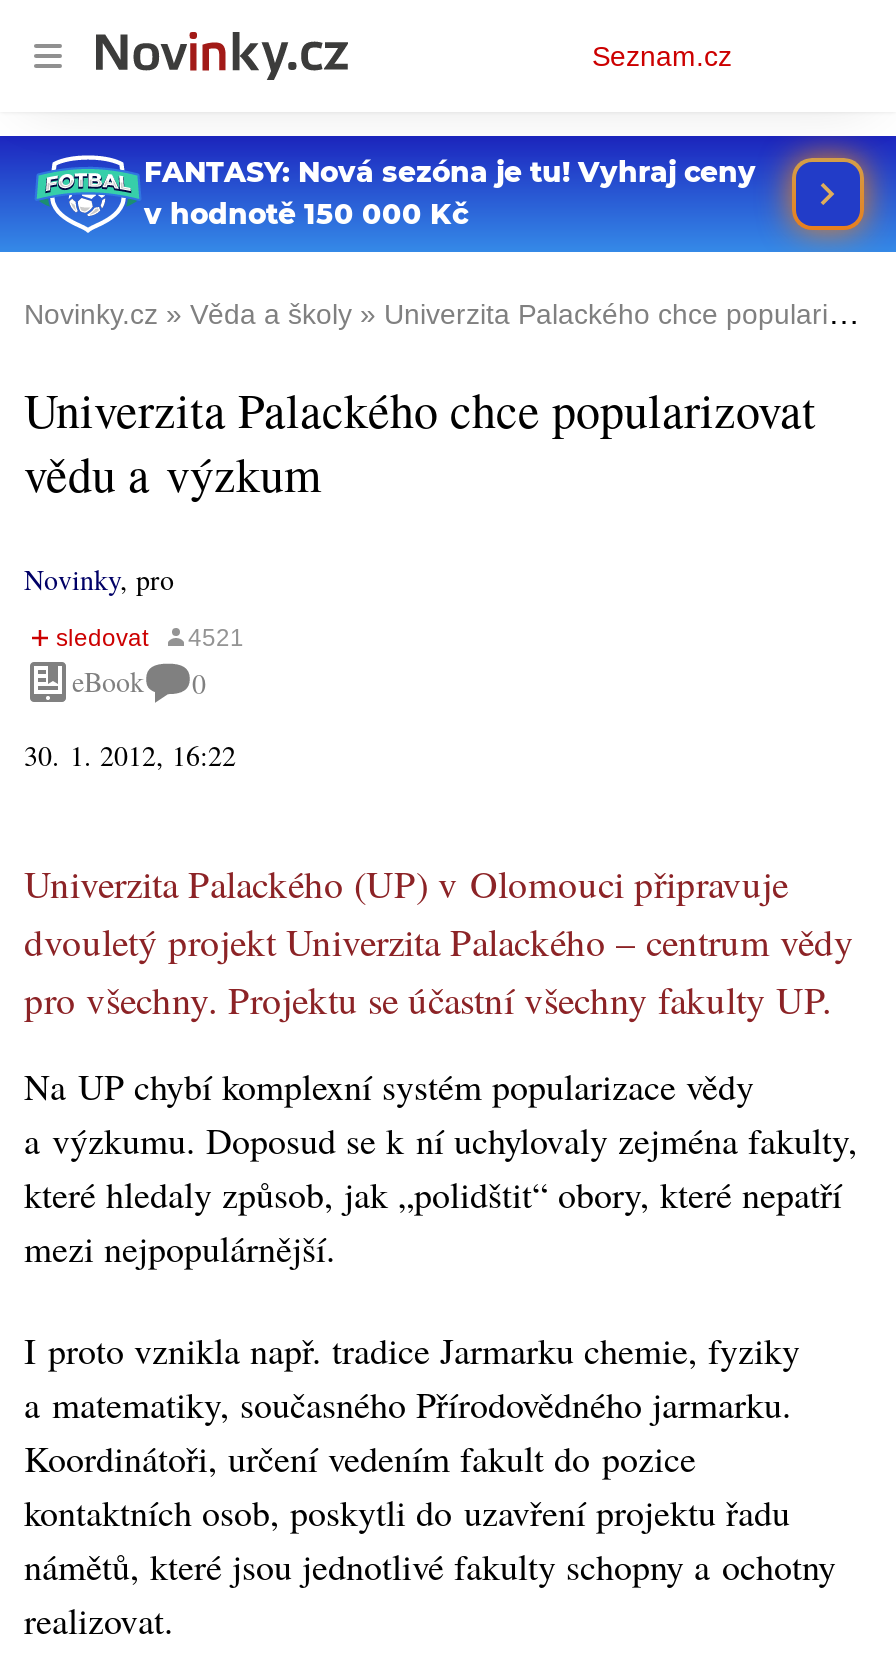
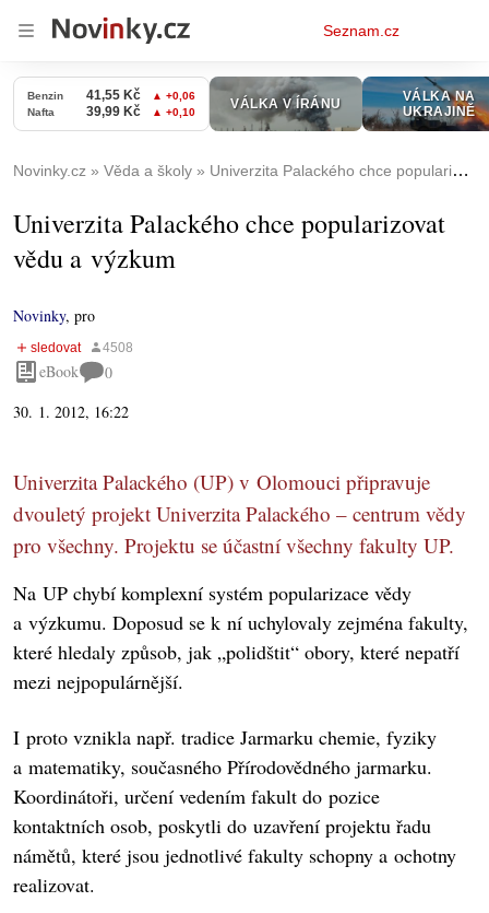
- [image]
+ [image]
